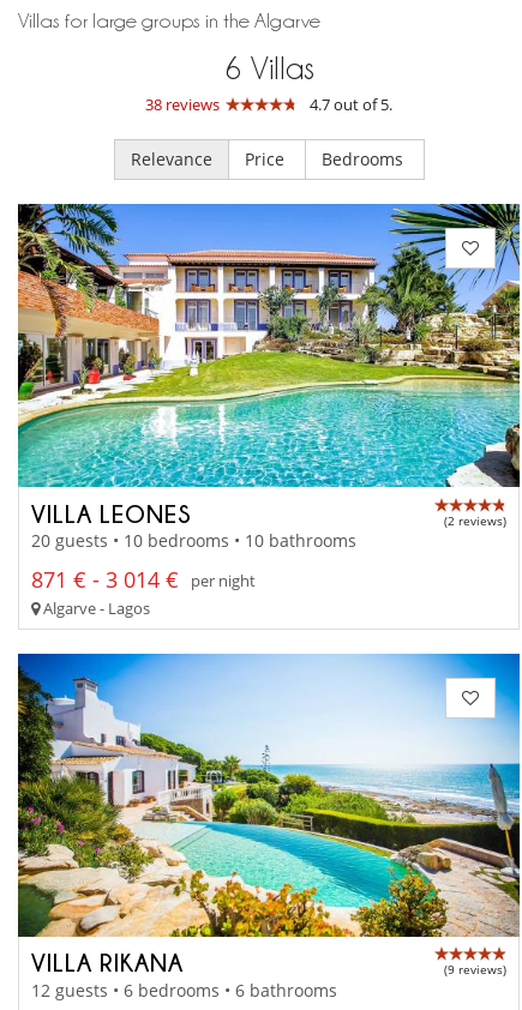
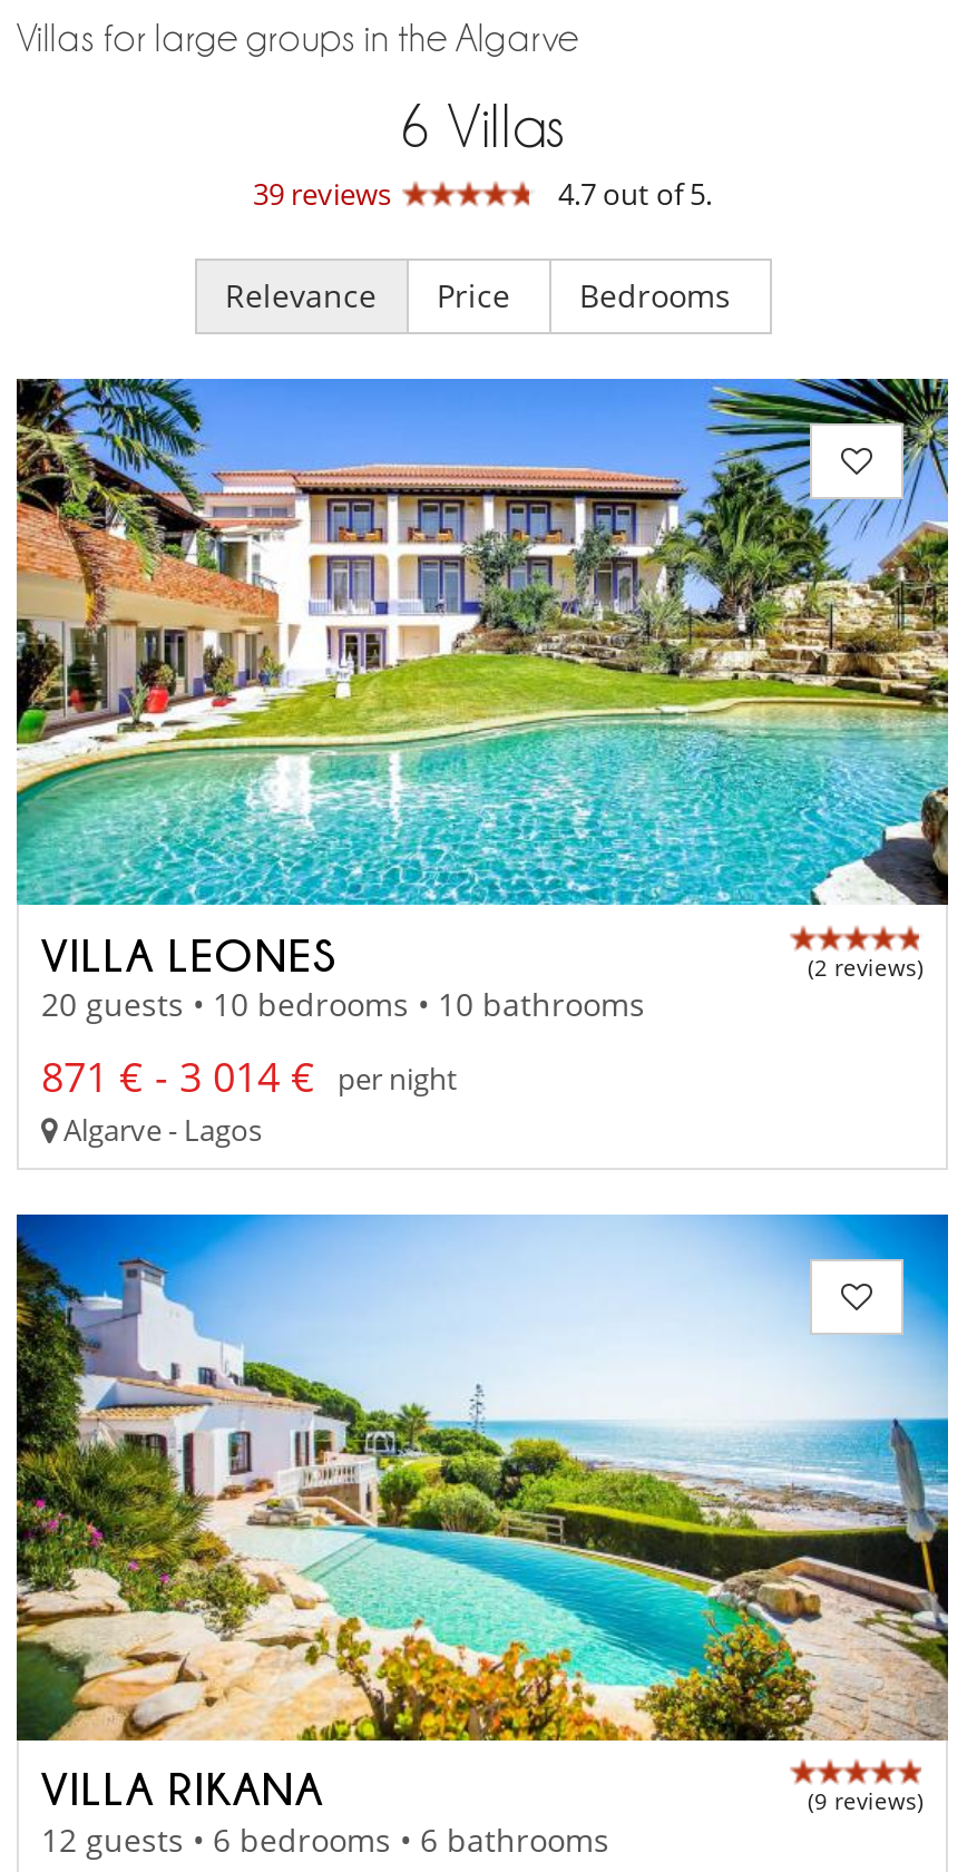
- 38 reviews
+ 39 reviews
